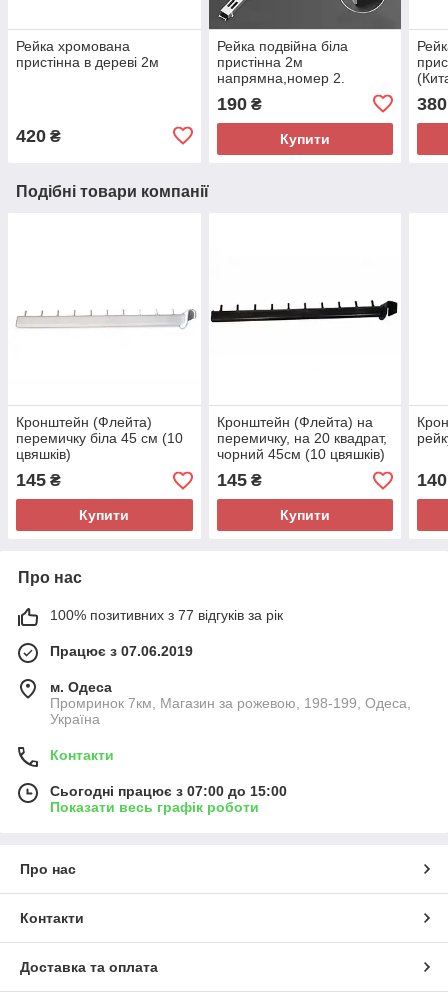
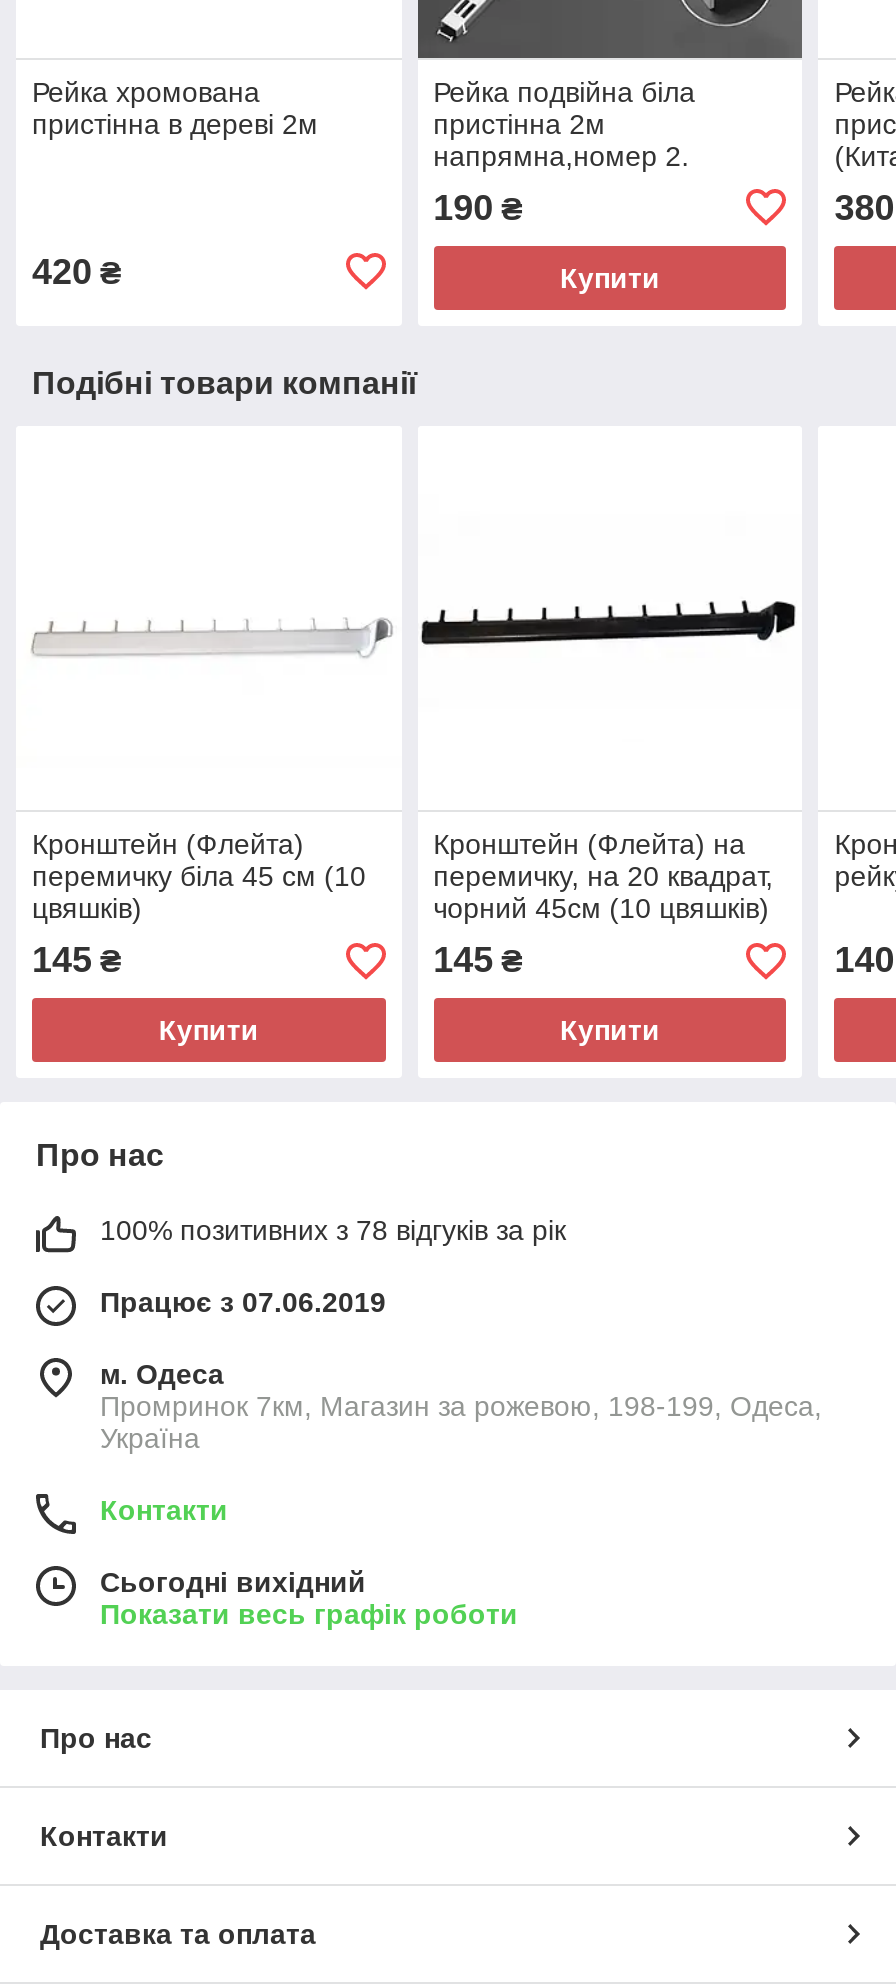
- 100% позитивних з 77 відгуків за рік
+ 100% позитивних з 78 відгуків за рік

- Сьогодні працює з 07:00 до 15:00
+ Сьогодні вихідний
